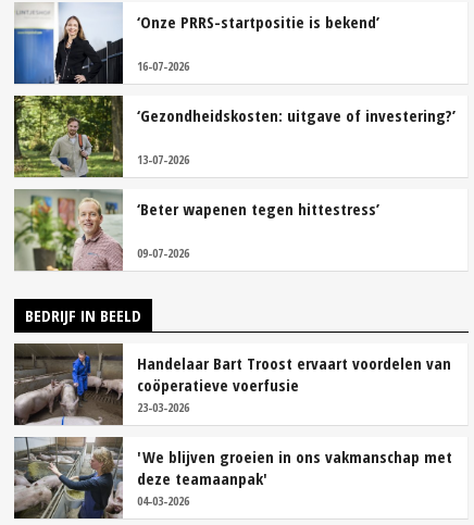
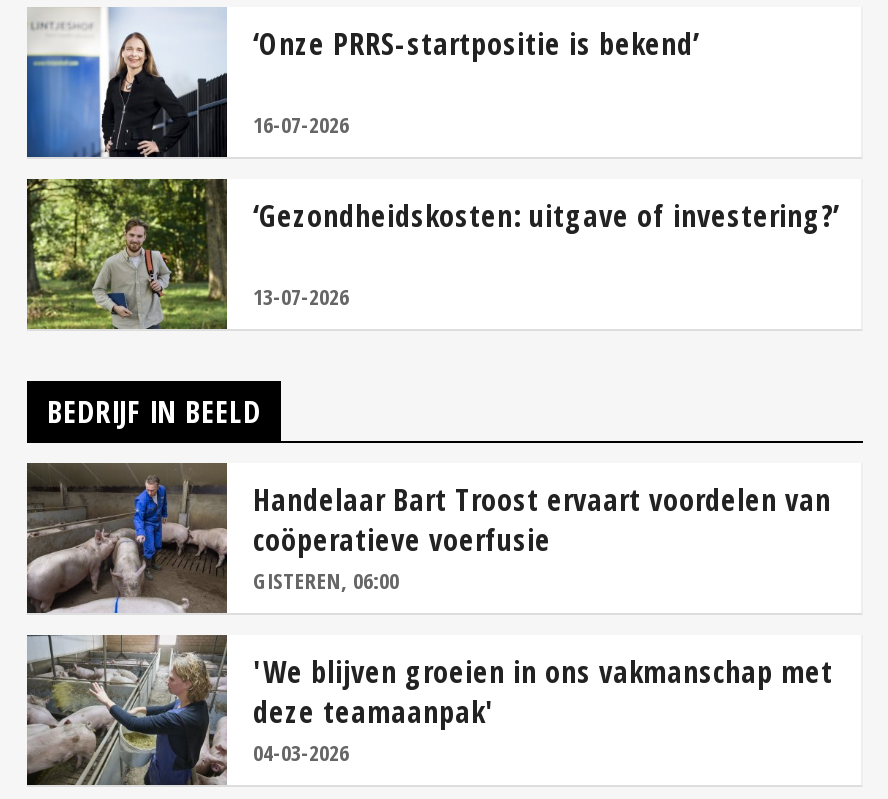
- [image]
- ‘Beter wapenen tegen hittestress’
- 09-07-2026

- 23-03-2026
+ GISTEREN, 06:00
